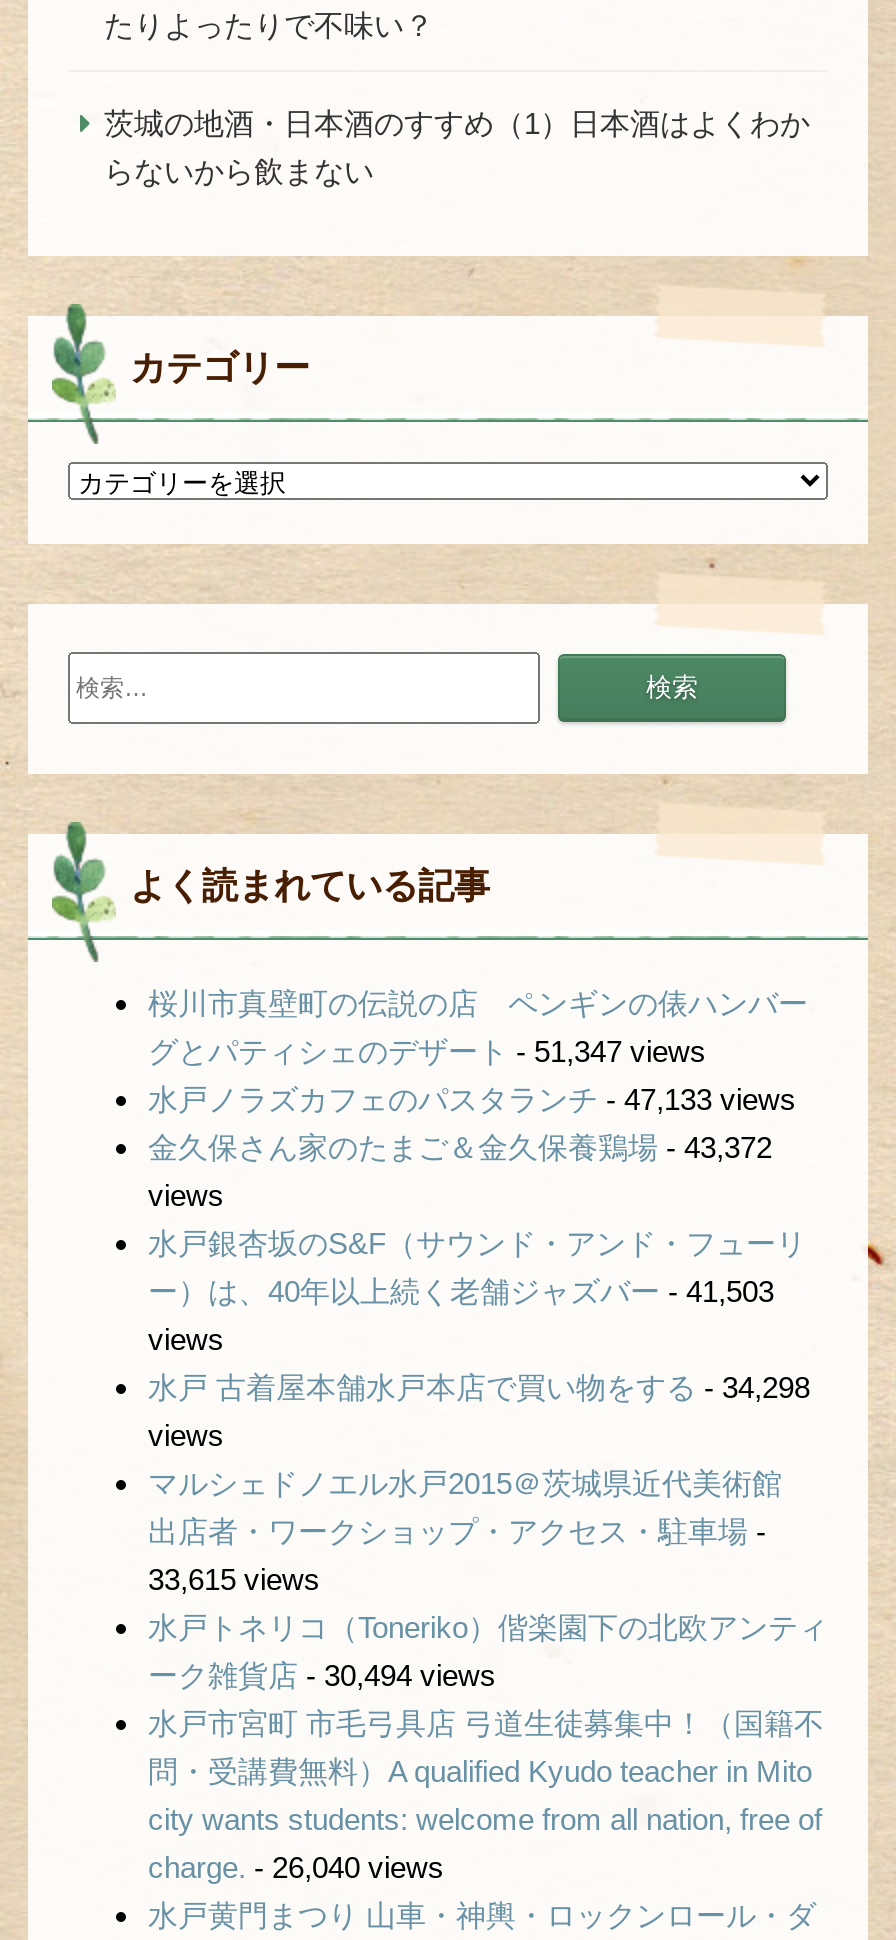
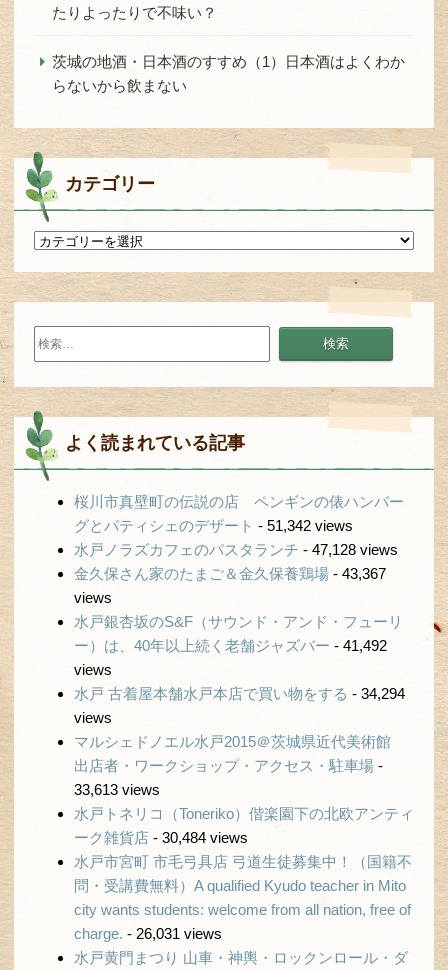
- グとパティシェのデザート- 51,347 views
+ グとパティシェのデザート- 51,342 views

- 水戸ノラズカフェのパスタランチ- 47,133 views
+ 水戸ノラズカフェのパスタランチ- 47,128 views

- 金久保さん家のたまご＆金久保養鶏場- 43,372
+ 金久保さん家のたまご＆金久保養鶏場- 43,367

- ー）は、40年以上続く老舗ジャズバー- 41,503
+ ー）は、40年以上続く老舗ジャズバー- 41,492

- 水戸 古着屋本舗水戸本店で買い物をする- 34,298
+ 水戸 古着屋本舗水戸本店で買い物をする- 34,294

- 33,615 views
+ 33,613 views

- ーク雑貨店- 30,494 views
+ ーク雑貨店- 30,484 views

- charge. - 26,040 views
+ charge. - 26,031 views
